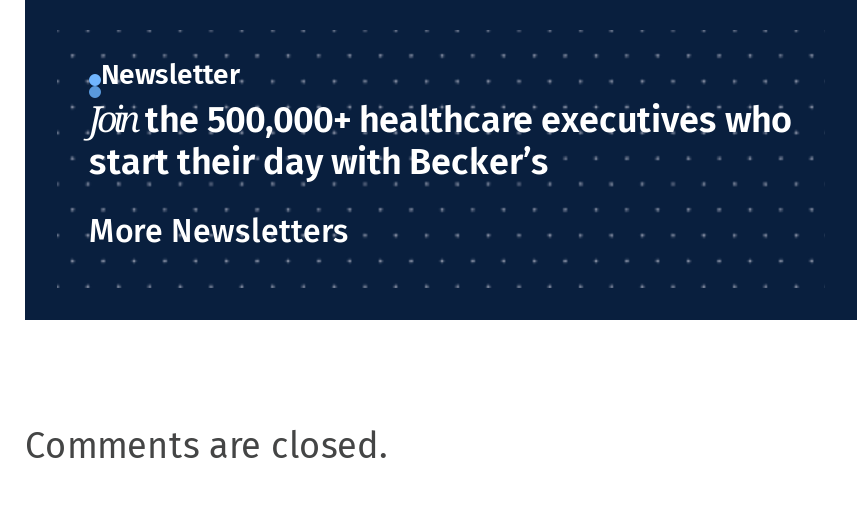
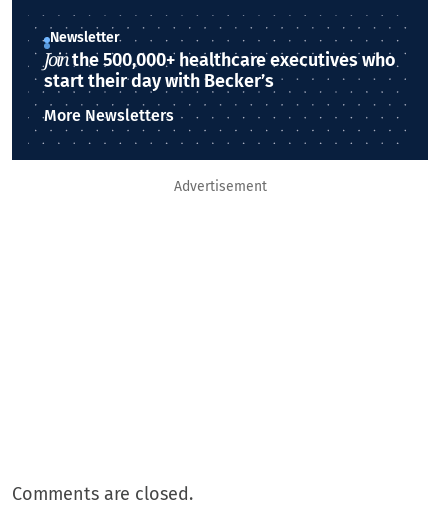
+ Advertisement
